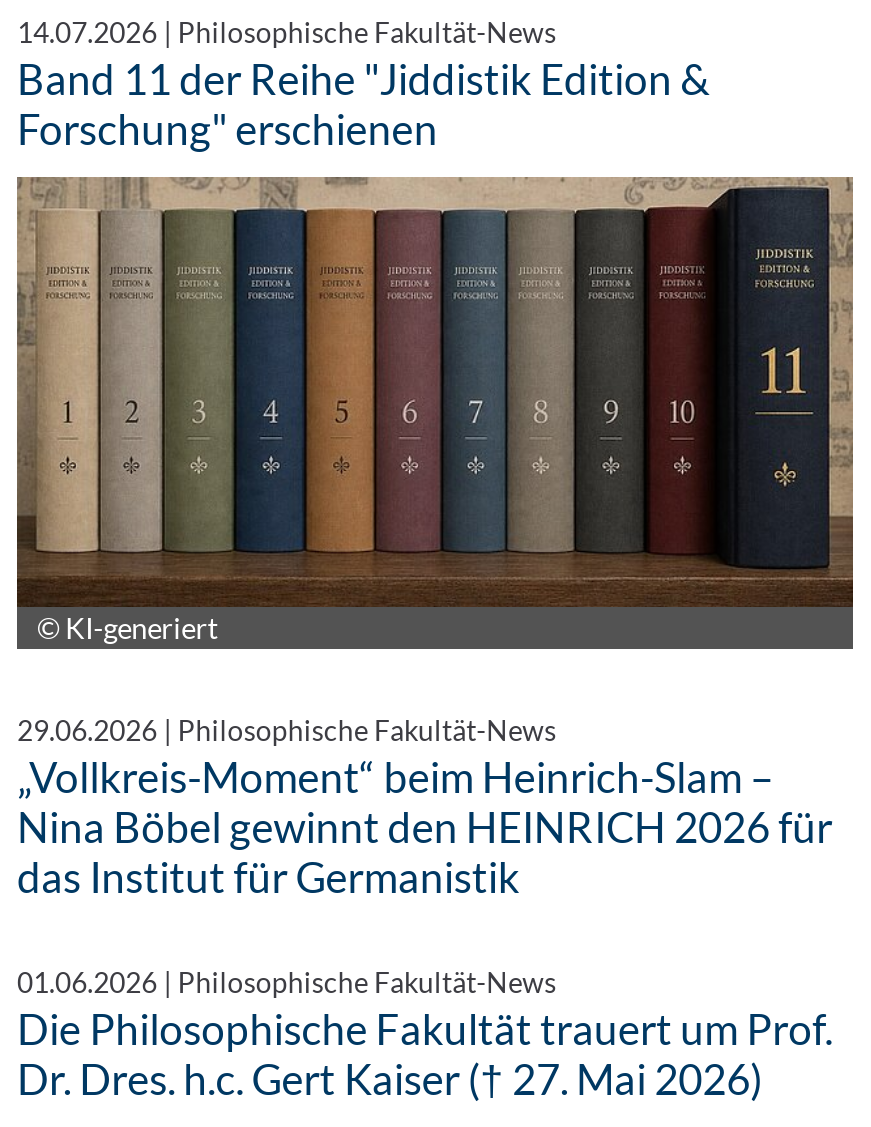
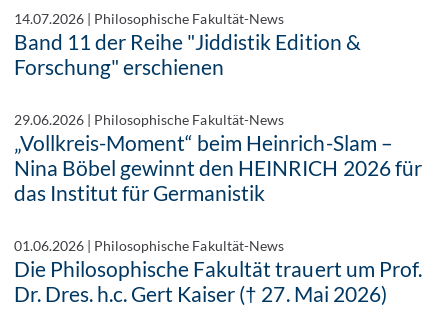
- [image]
- © KI-generiert
